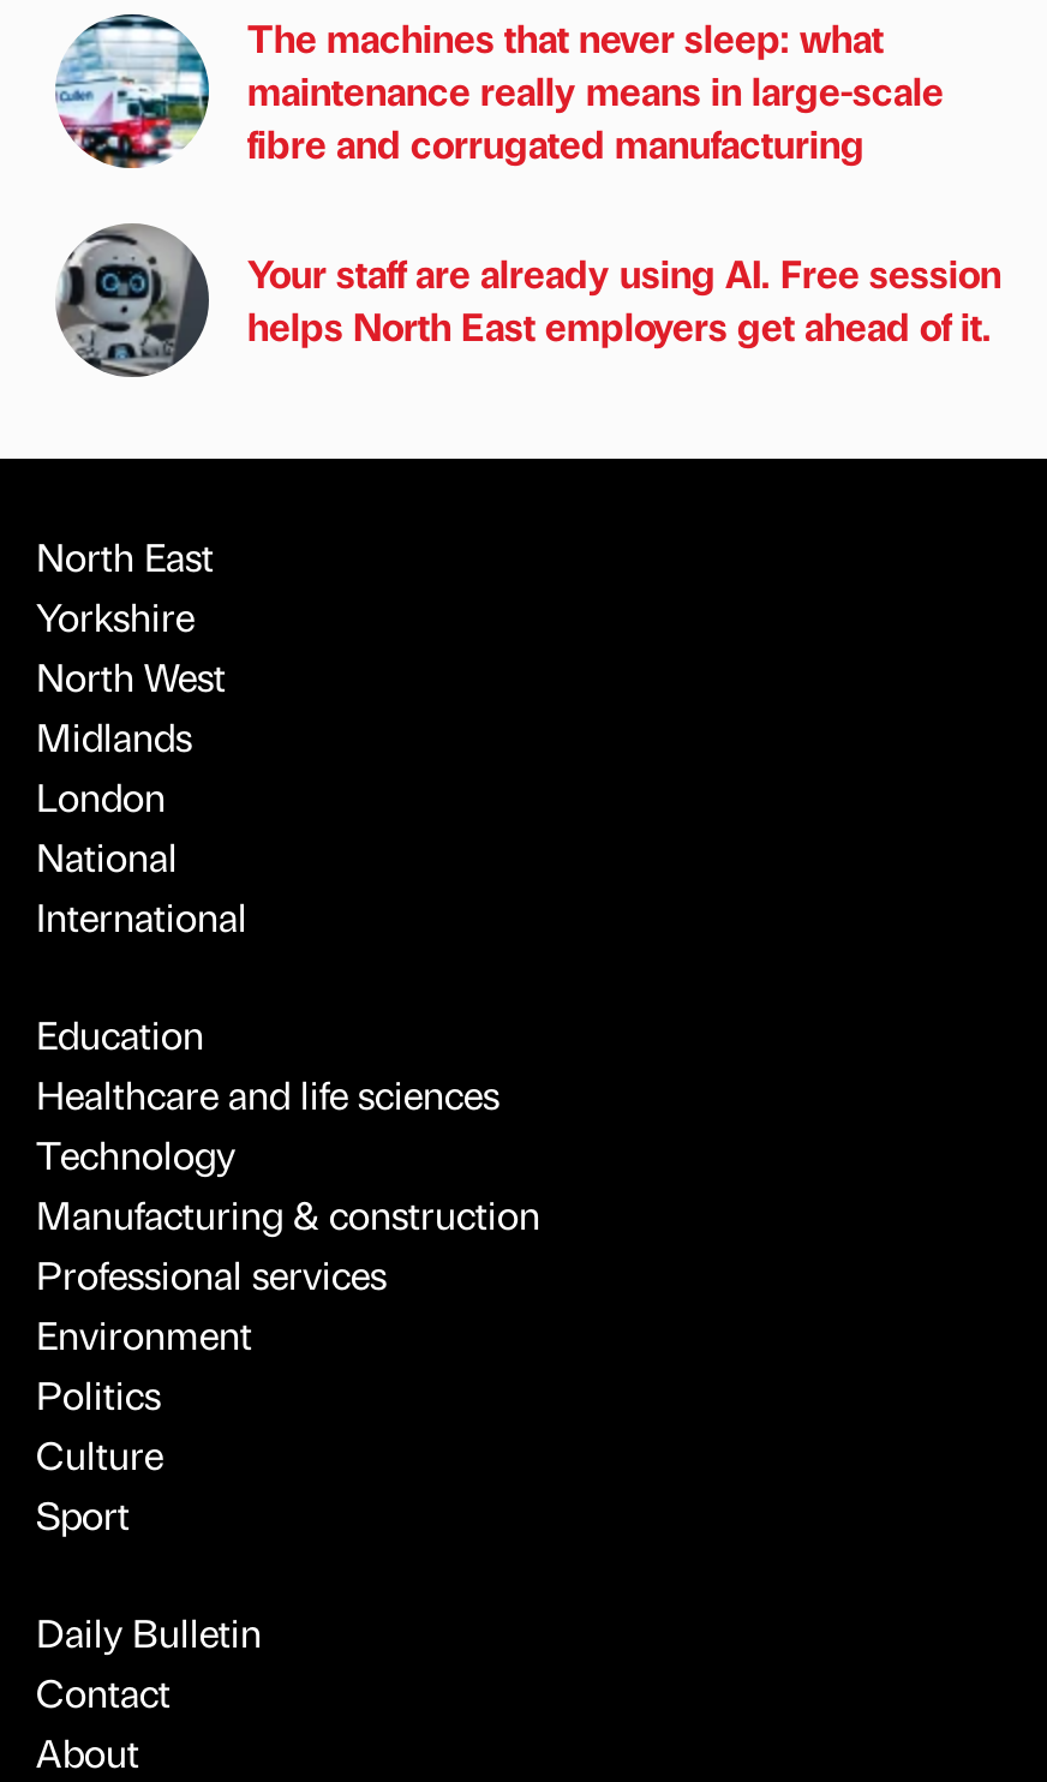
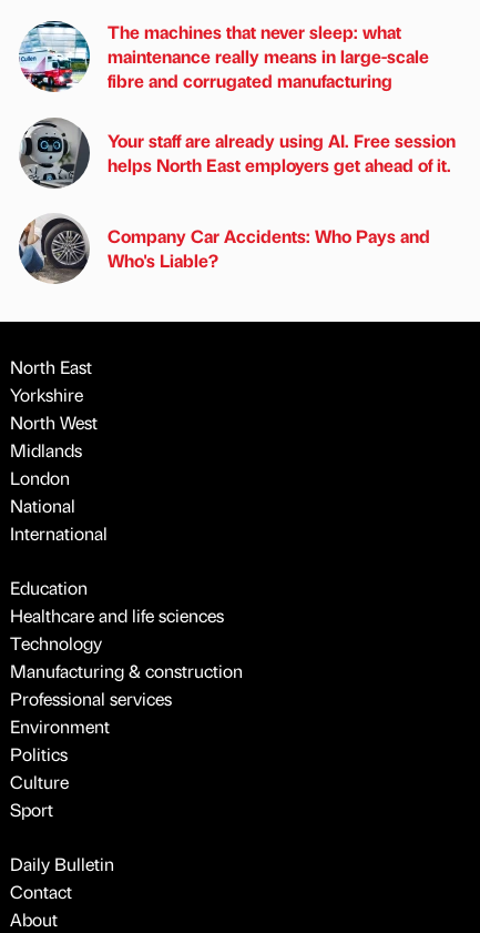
+ [image]
+ Company Car Accidents: Who Pays and
+ Who's Liable?
